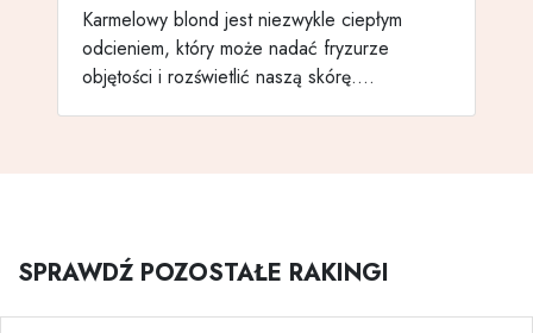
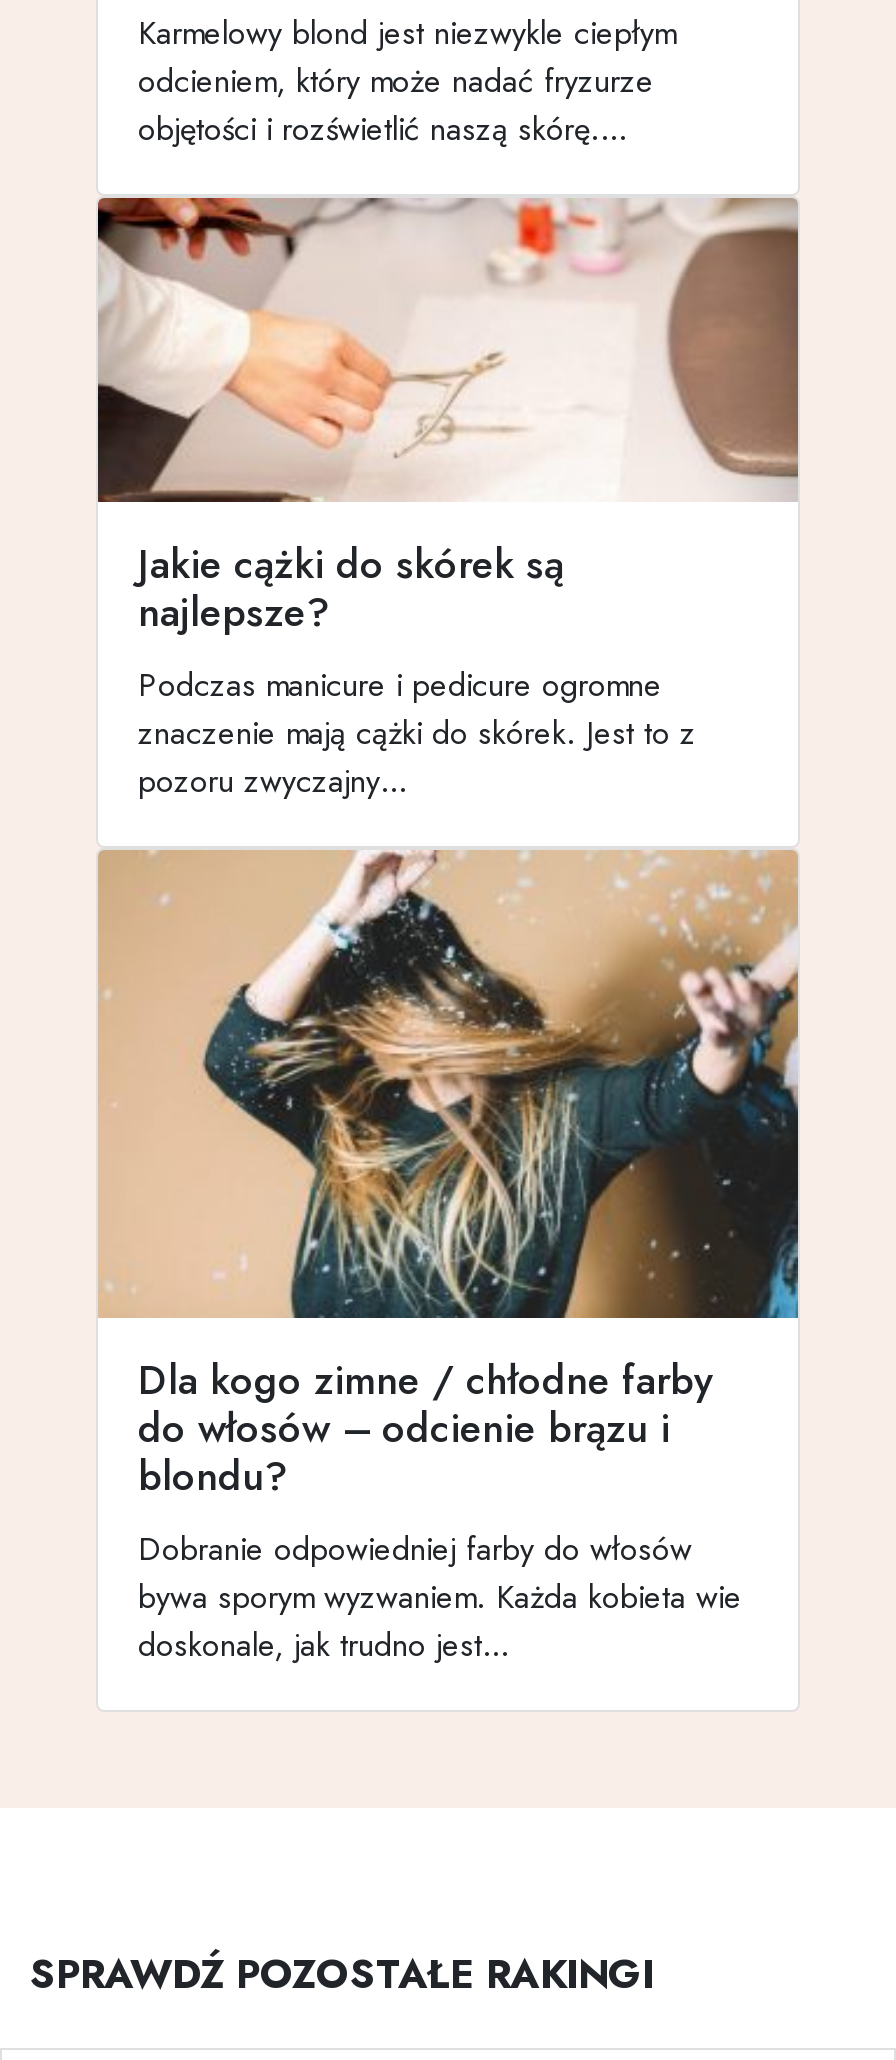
+ [image]
+ Jakie cążki do skórek są
+ najlepsze?
+ Podczas manicure i pedicure ogromne
+ znaczenie mają cążki do skórek. Jest to z
+ pozoru zwyczajny…

+ [image]
+ Dla kogo zimne / chłodne farby
+ do włosów – odcienie brązu i
+ blondu?
+ Dobranie odpowiedniej farby do włosów
+ bywa sporym wyzwaniem. Każda kobieta wie
+ doskonale, jak trudno jest…
